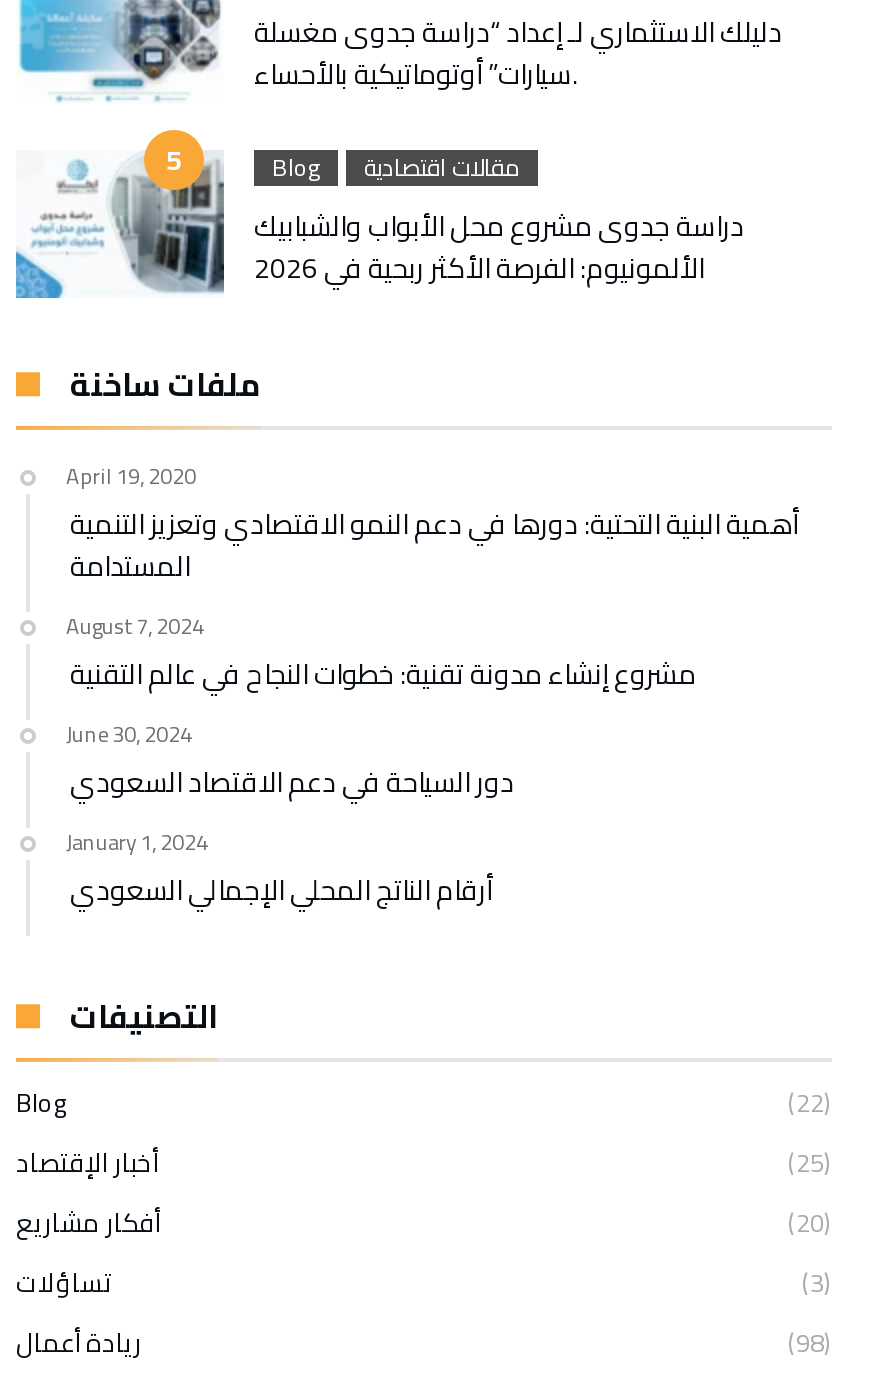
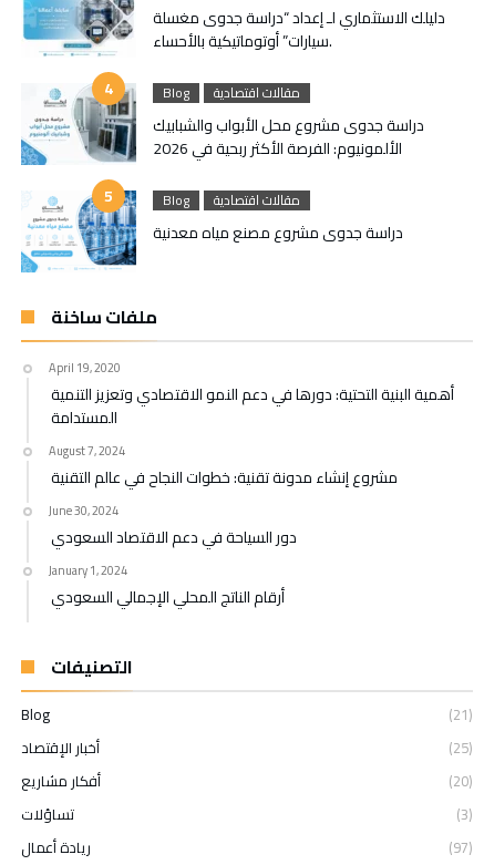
+ [image]
+ Blog
+ مقالات اقتصادية
+ دراسة جدوى مشروع مصنع مياه معدنية

- (22)
+ (21)

- (98)
+ (97)
